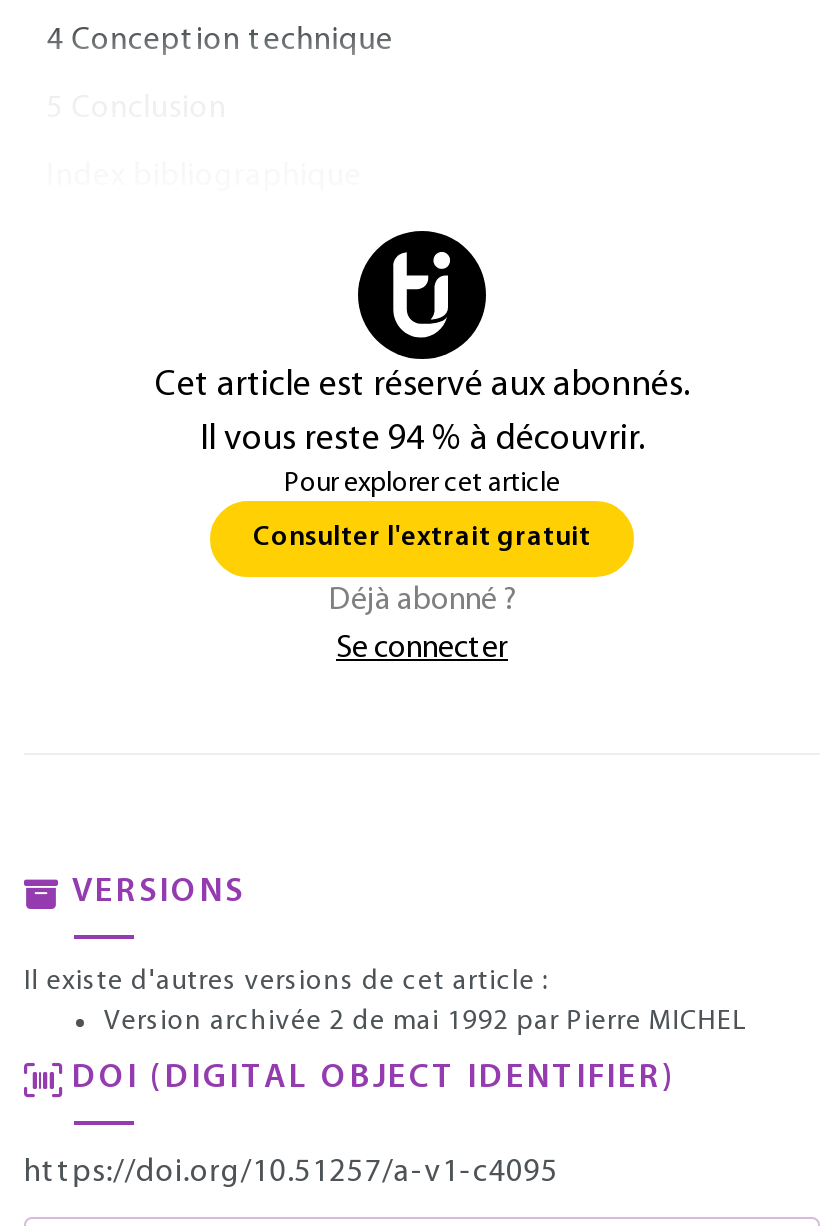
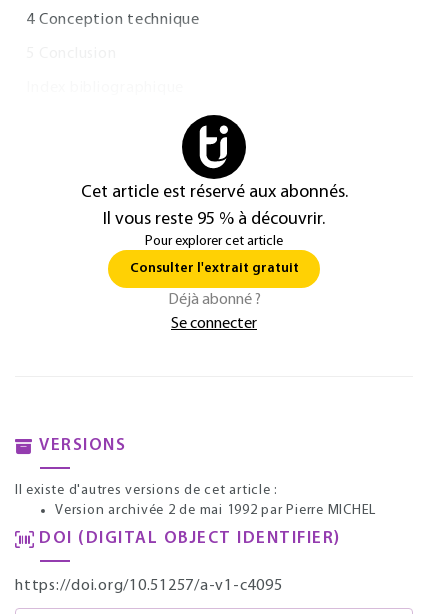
- Il vous reste 94 % à découvrir.
+ Il vous reste 95 % à découvrir.
